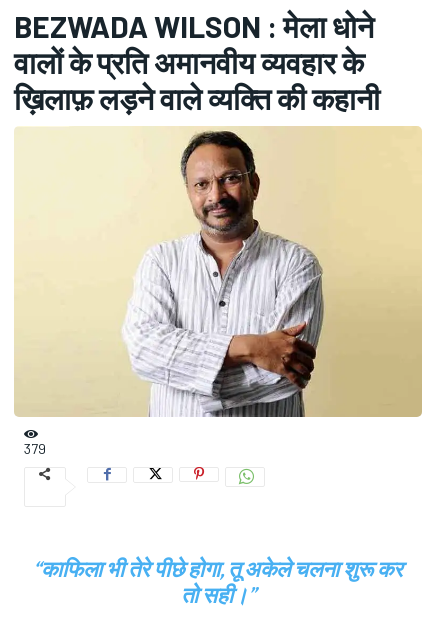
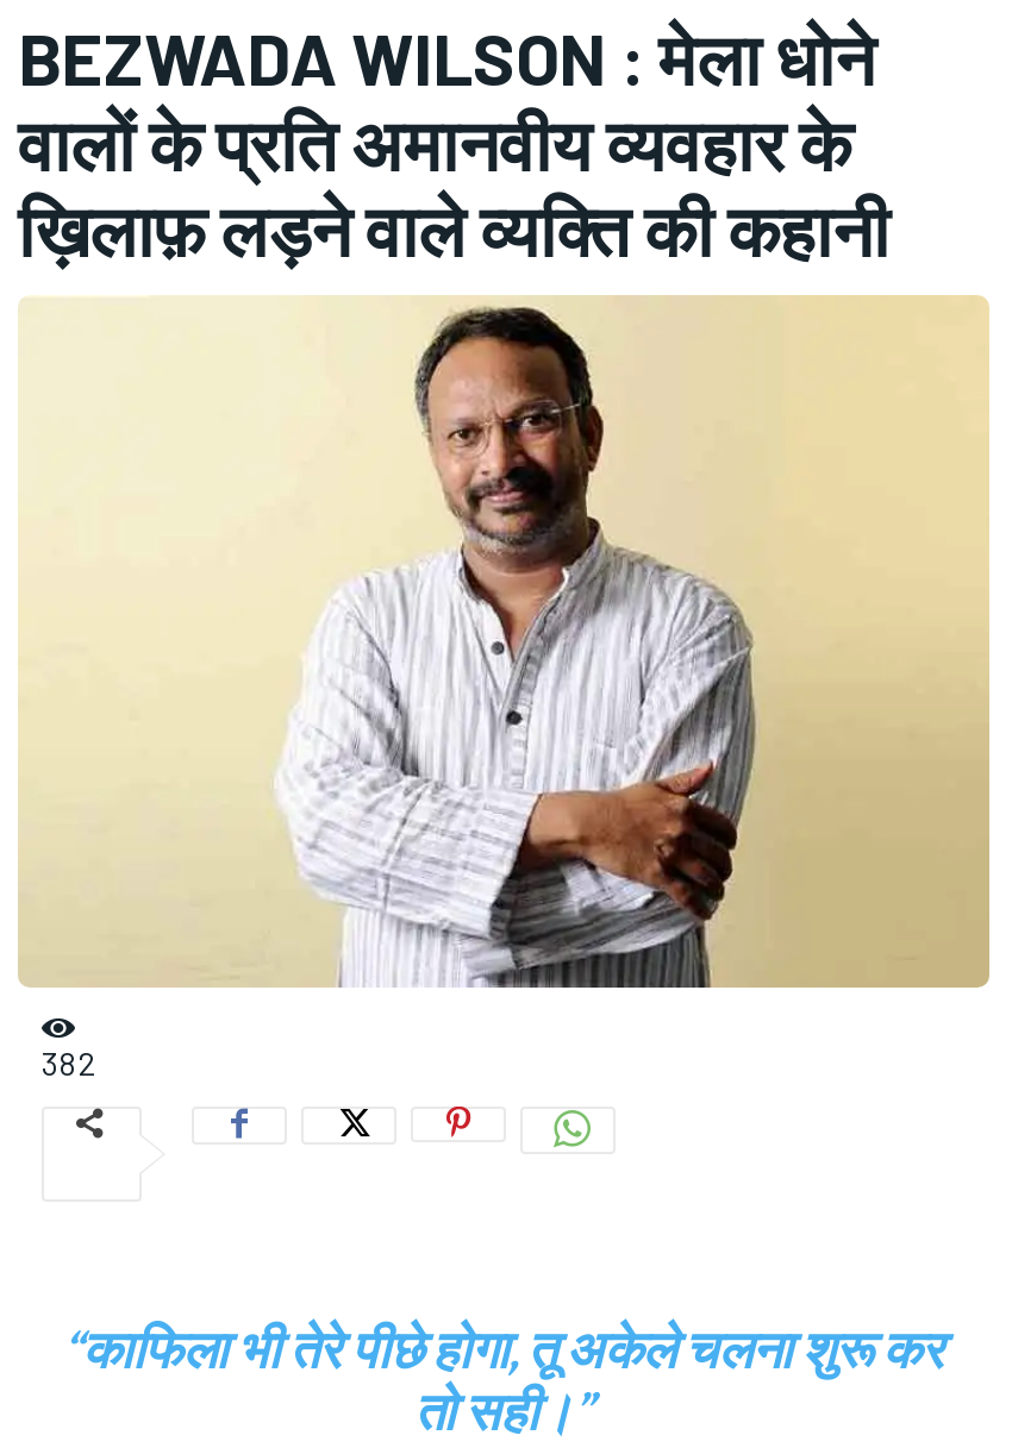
- 379
+ 382
